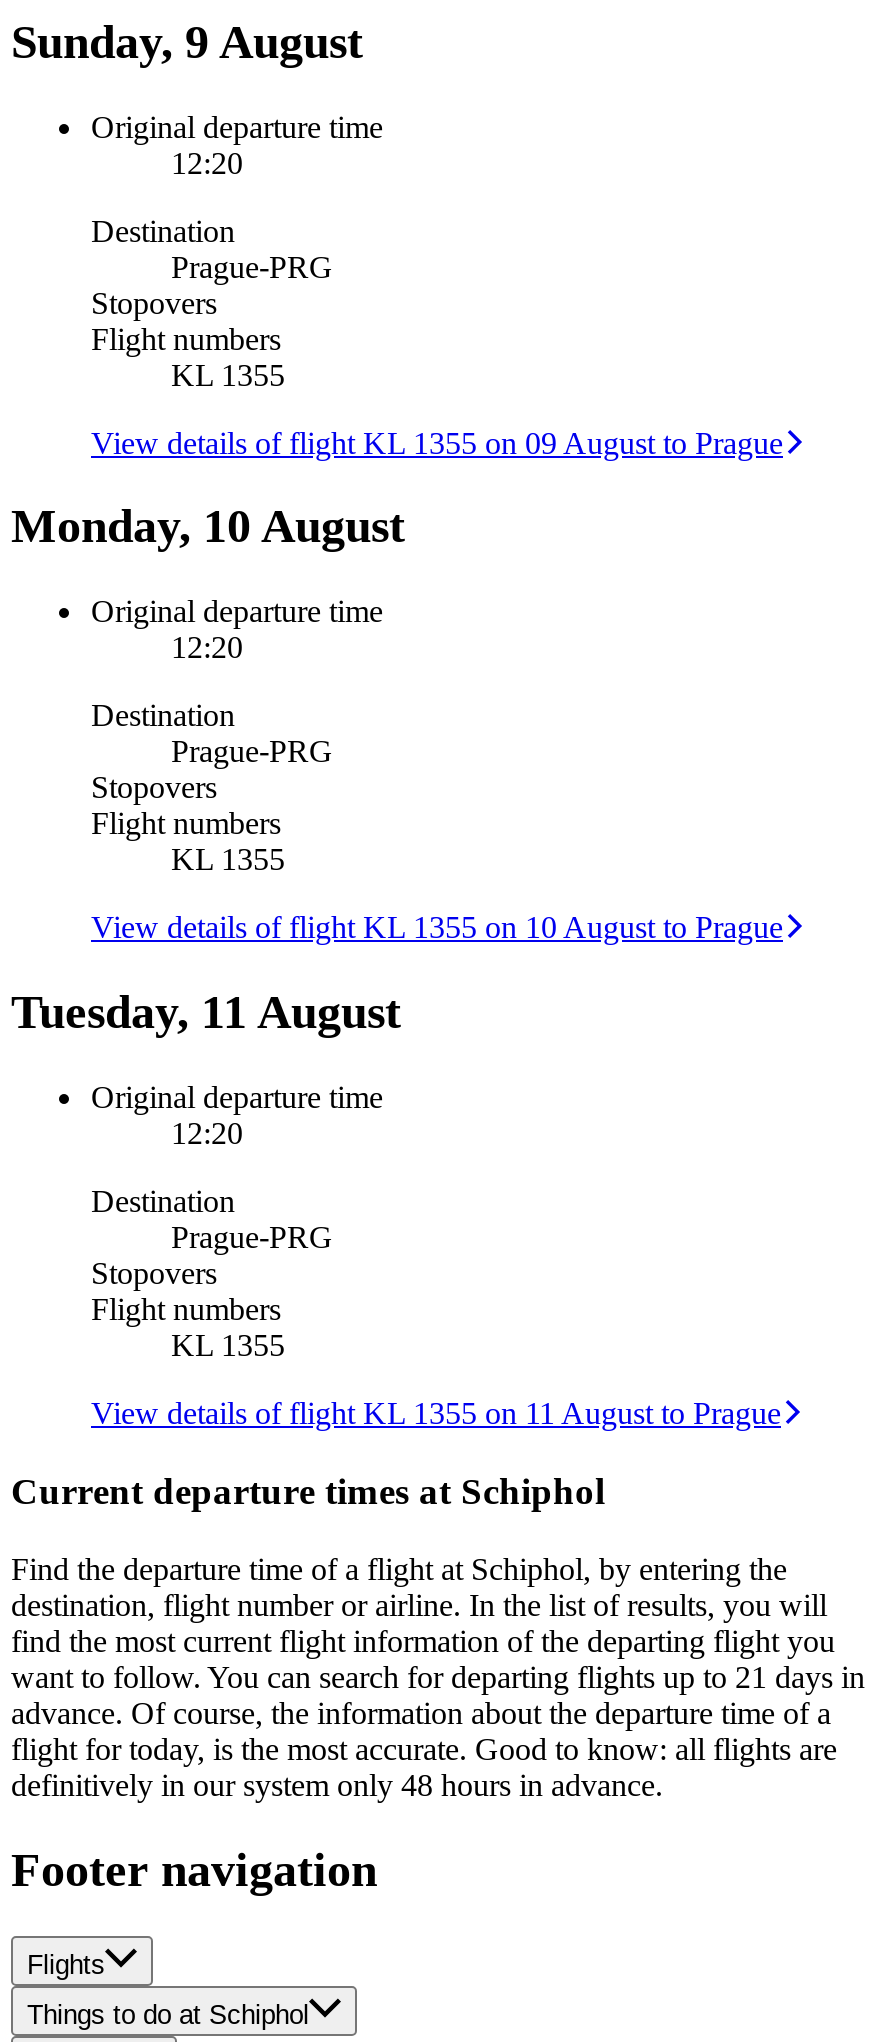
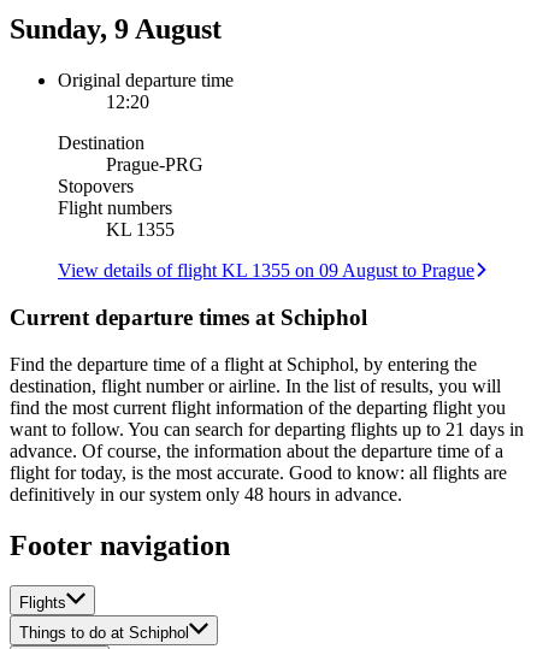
- Monday, 10 August
- Original departure time
- 12:20
- Destination
- Prague-PRG
- Stopovers
- Flight numbers
- KL 1355
- View details of flight KL 1355 on 10 August to Prague
- Tuesday, 11 August
- Original departure time
- 12:20
- Destination
- Prague-PRG
- Stopovers
- Flight numbers
- KL 1355
- View details of flight KL 1355 on 11 August to Prague
